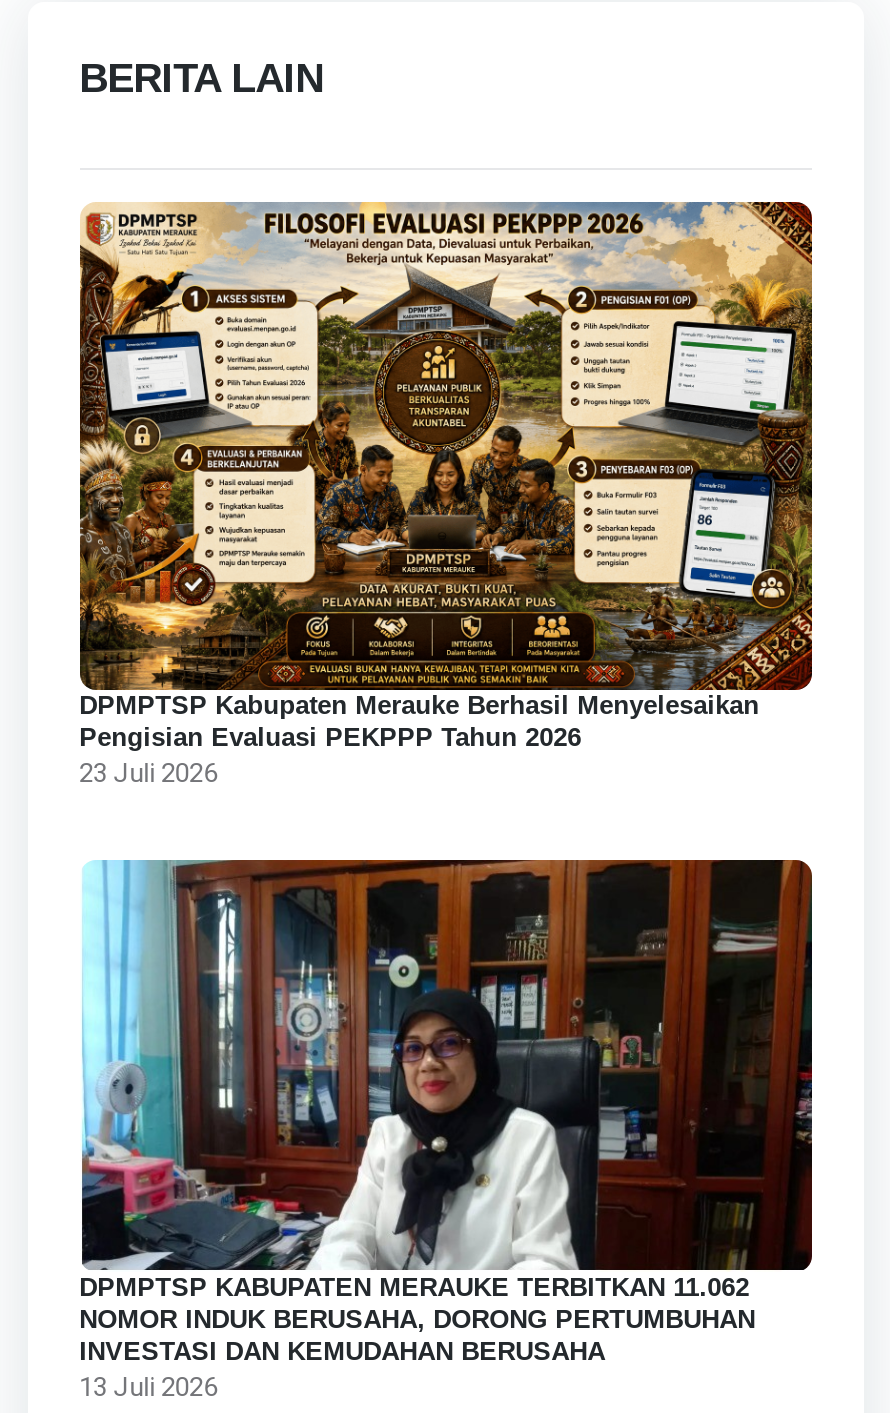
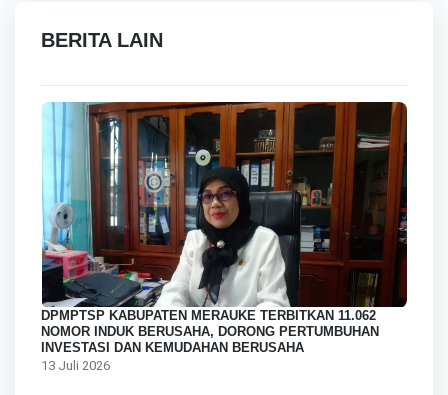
- [image]
- DPMPTSP Kabupaten Merauke Berhasil Menyelesaikan
- Pengisian Evaluasi PEKPPP Tahun 2026
- 23 Juli 2026
